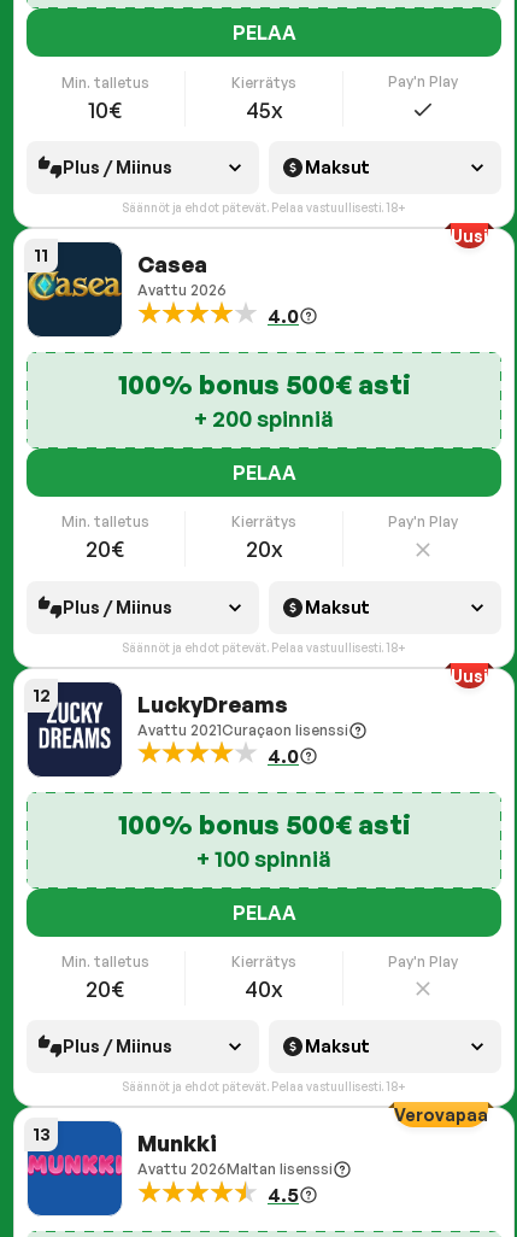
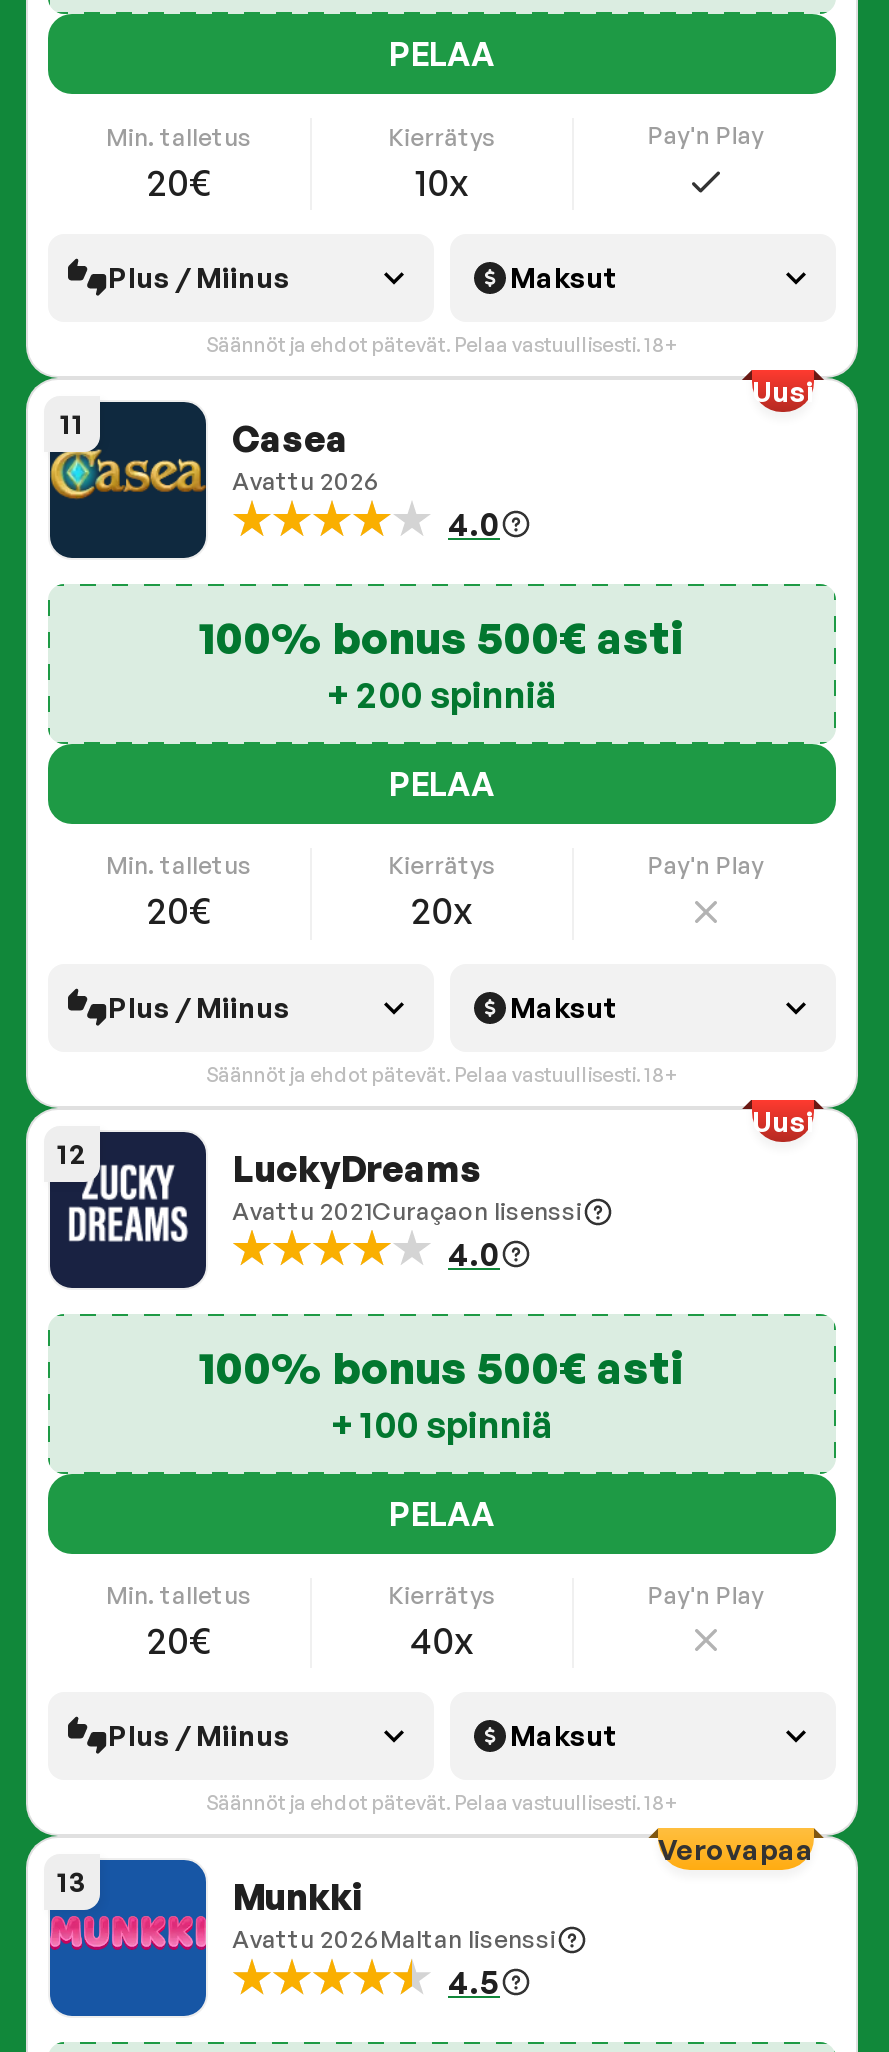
- 10€
+ 20€

- 45x
+ 10x
